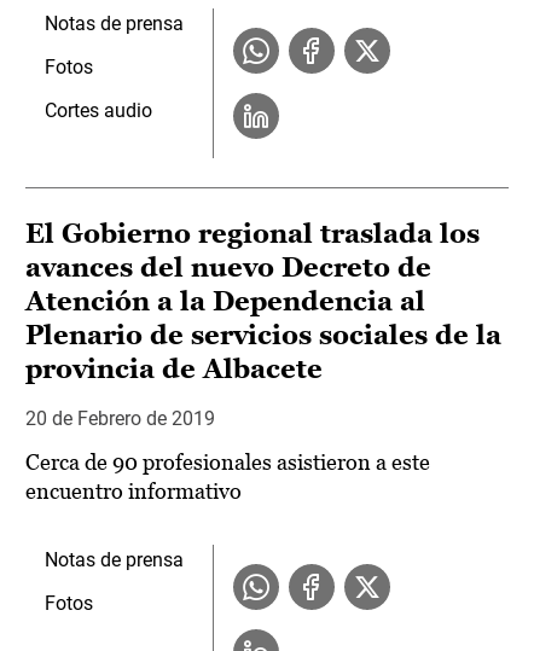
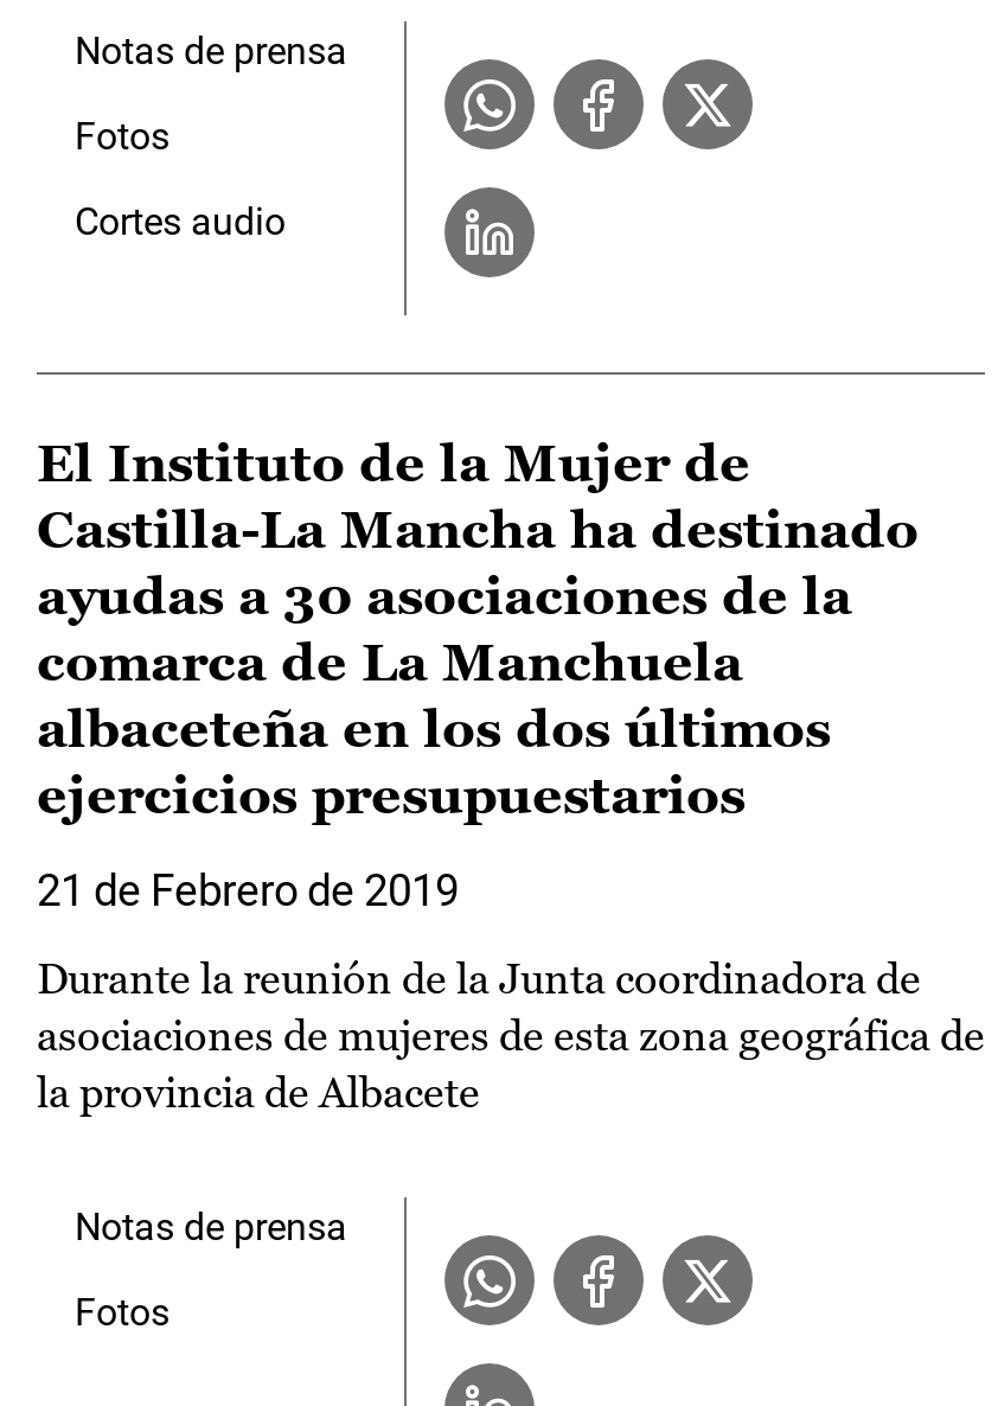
- El Gobierno regional traslada los
- avances del nuevo Decreto de
- Atención a la Dependencia al
- Plenario de servicios sociales de la
- provincia de Albacete
+ El Instituto de la Mujer de
+ Castilla-La Mancha ha destinado
+ ayudas a 30 asociaciones de la
+ comarca de La Manchuela
+ albaceteña en los dos últimos
+ ejercicios presupuestarios

- 20 de Febrero de 2019
+ 21 de Febrero de 2019

- Cerca de 90 profesionales asistieron a este
- encuentro informativo
+ Durante la reunión de la Junta coordinadora de
+ asociaciones de mujeres de esta zona geográfica de
+ la provincia de Albacete
